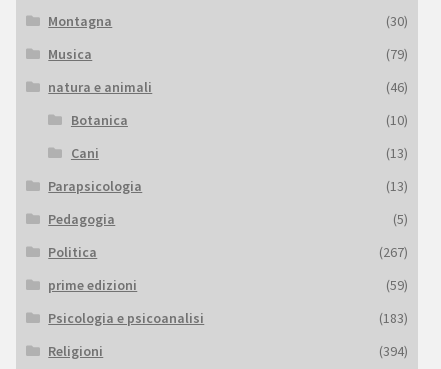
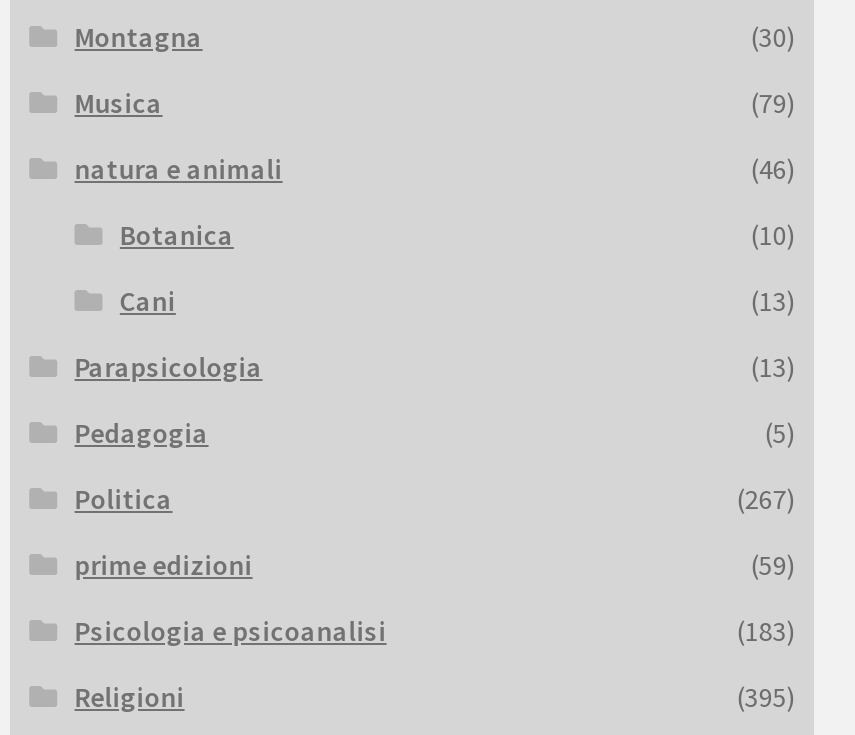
- (394)
+ (395)
